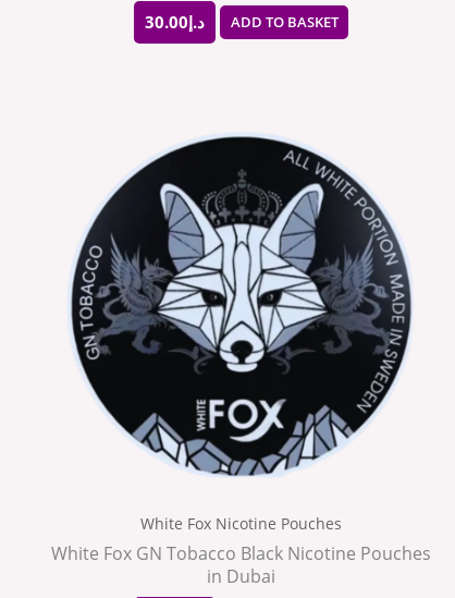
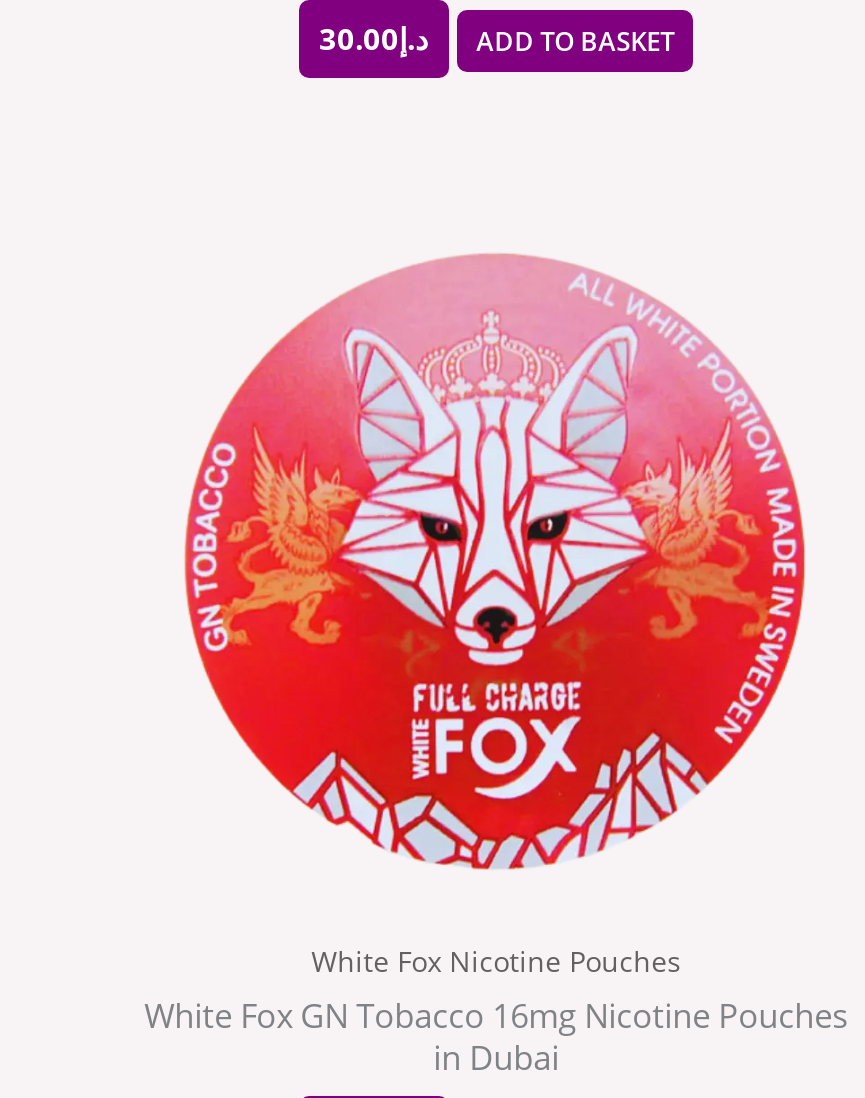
- [image]
+ [image]

- White Fox GN Tobacco Black Nicotine Pouches
+ White Fox GN Tobacco 16mg Nicotine Pouches
